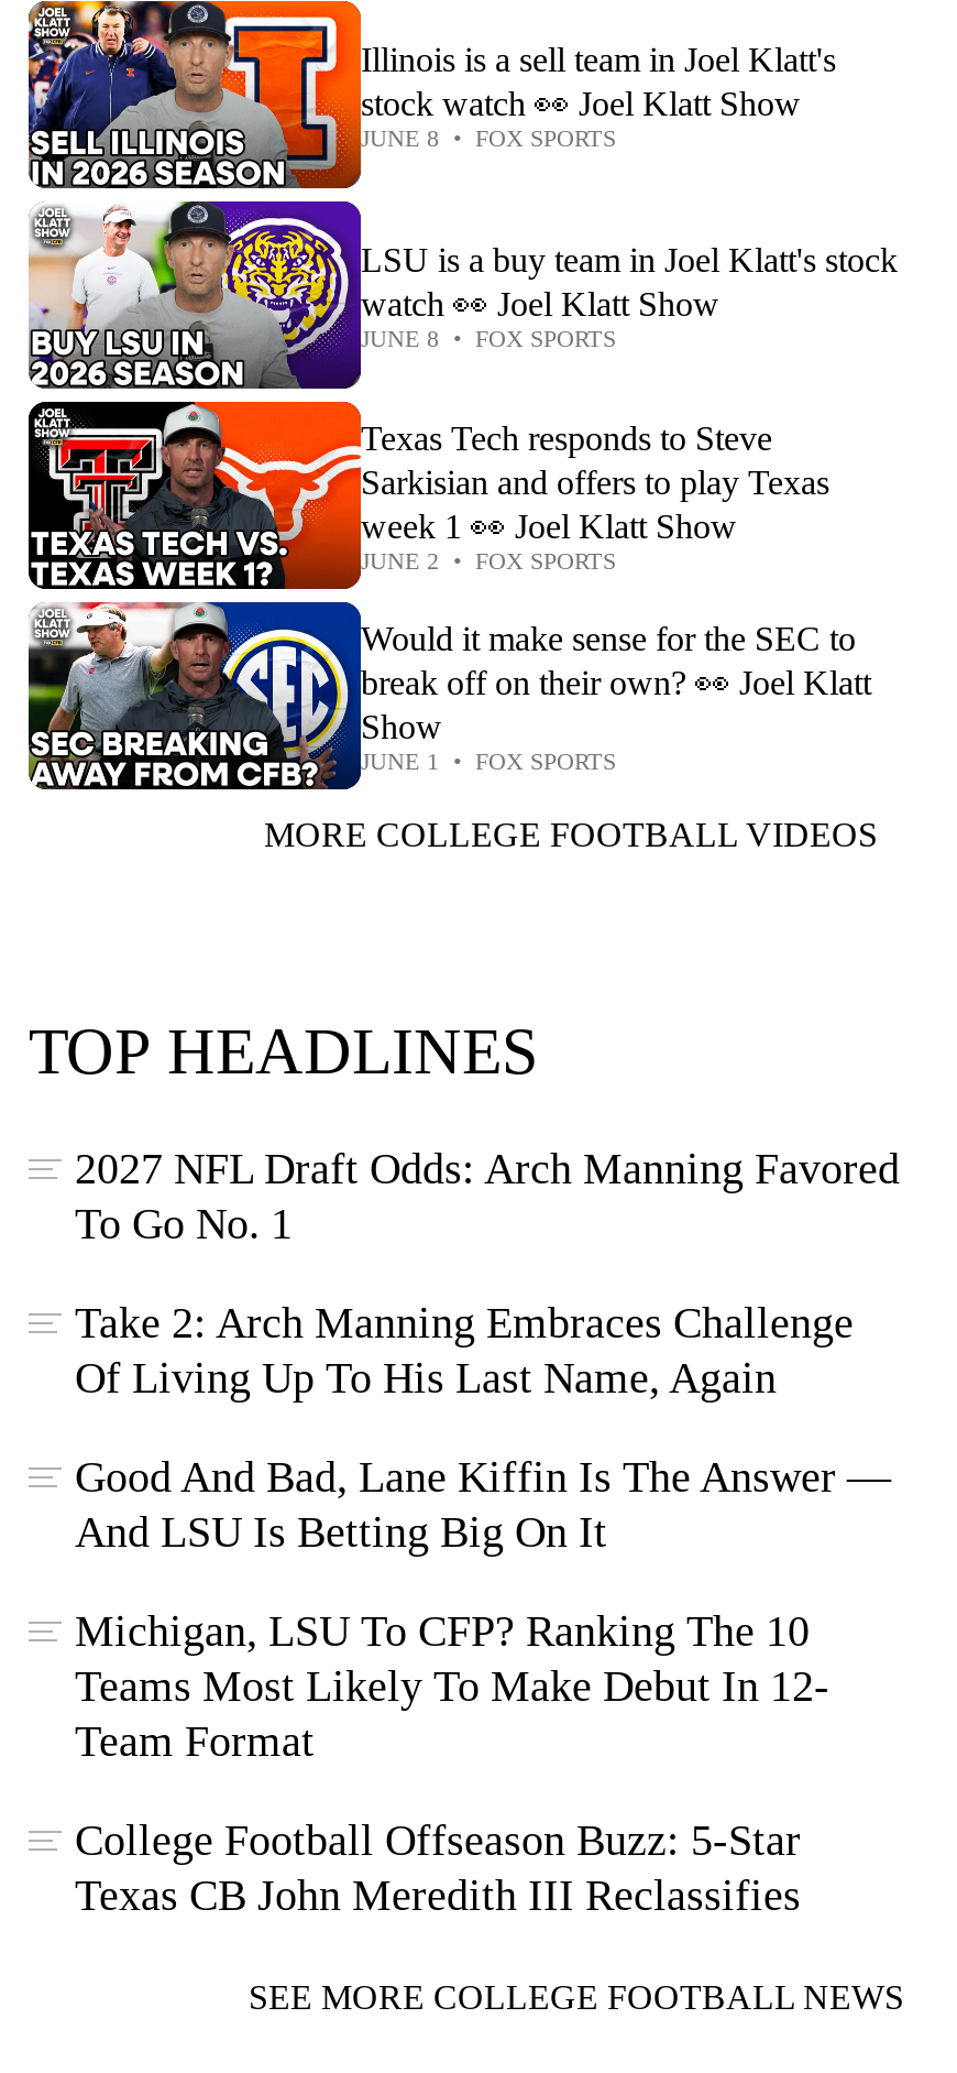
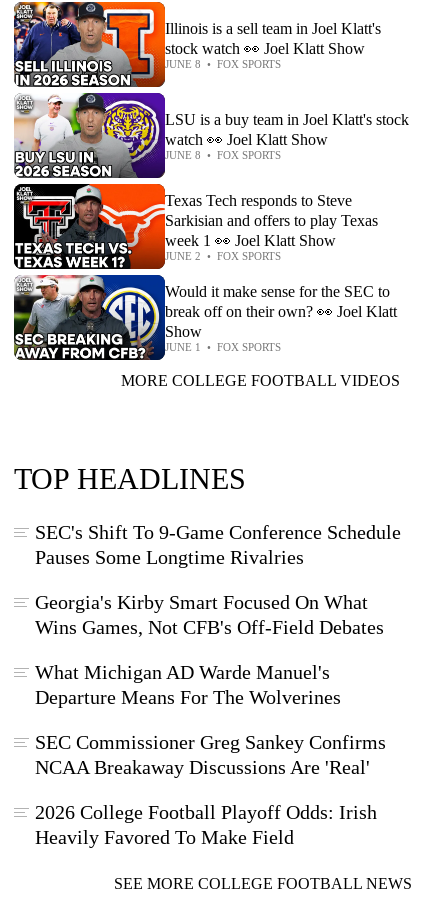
- 2027 NFL Draft Odds: Arch Manning Favored
- To Go No. 1
+ SEC's Shift To 9-Game Conference Schedule
+ Pauses Some Longtime Rivalries

- Take 2: Arch Manning Embraces Challenge
- Of Living Up To His Last Name, Again
+ Georgia's Kirby Smart Focused On What
+ Wins Games, Not CFB's Off-Field Debates

- Good And Bad, Lane Kiffin Is The Answer —
- And LSU Is Betting Big On It
+ What Michigan AD Warde Manuel's
+ Departure Means For The Wolverines

- Michigan, LSU To CFP? Ranking The 10
- Teams Most Likely To Make Debut In 12-
- Team Format
+ SEC Commissioner Greg Sankey Confirms
+ NCAA Breakaway Discussions Are 'Real'

- College Football Offseason Buzz: 5-Star
- Texas CB John Meredith III Reclassifies
+ 2026 College Football Playoff Odds: Irish
+ Heavily Favored To Make Field
